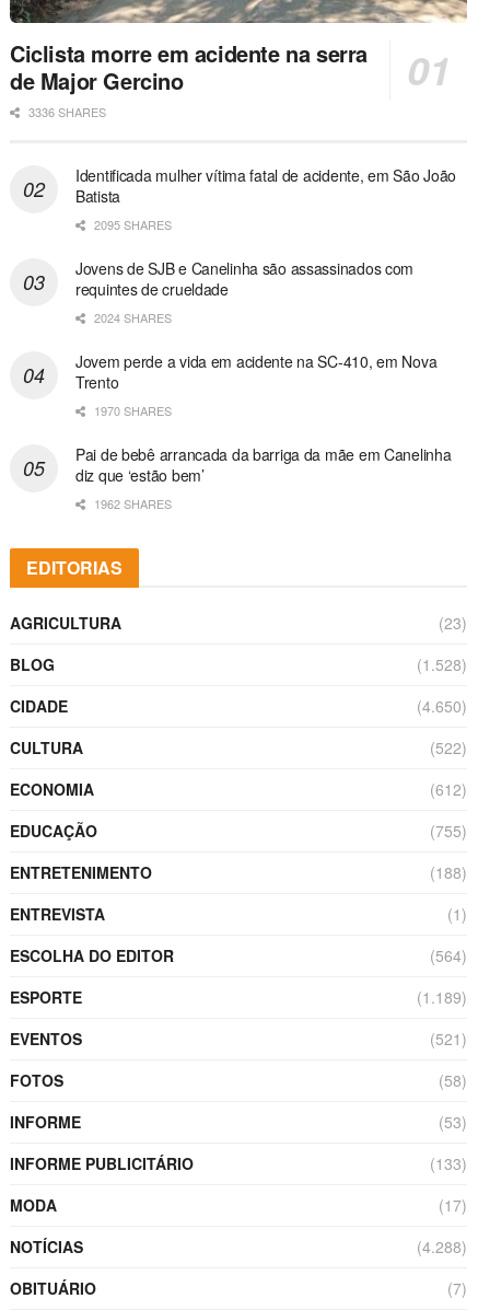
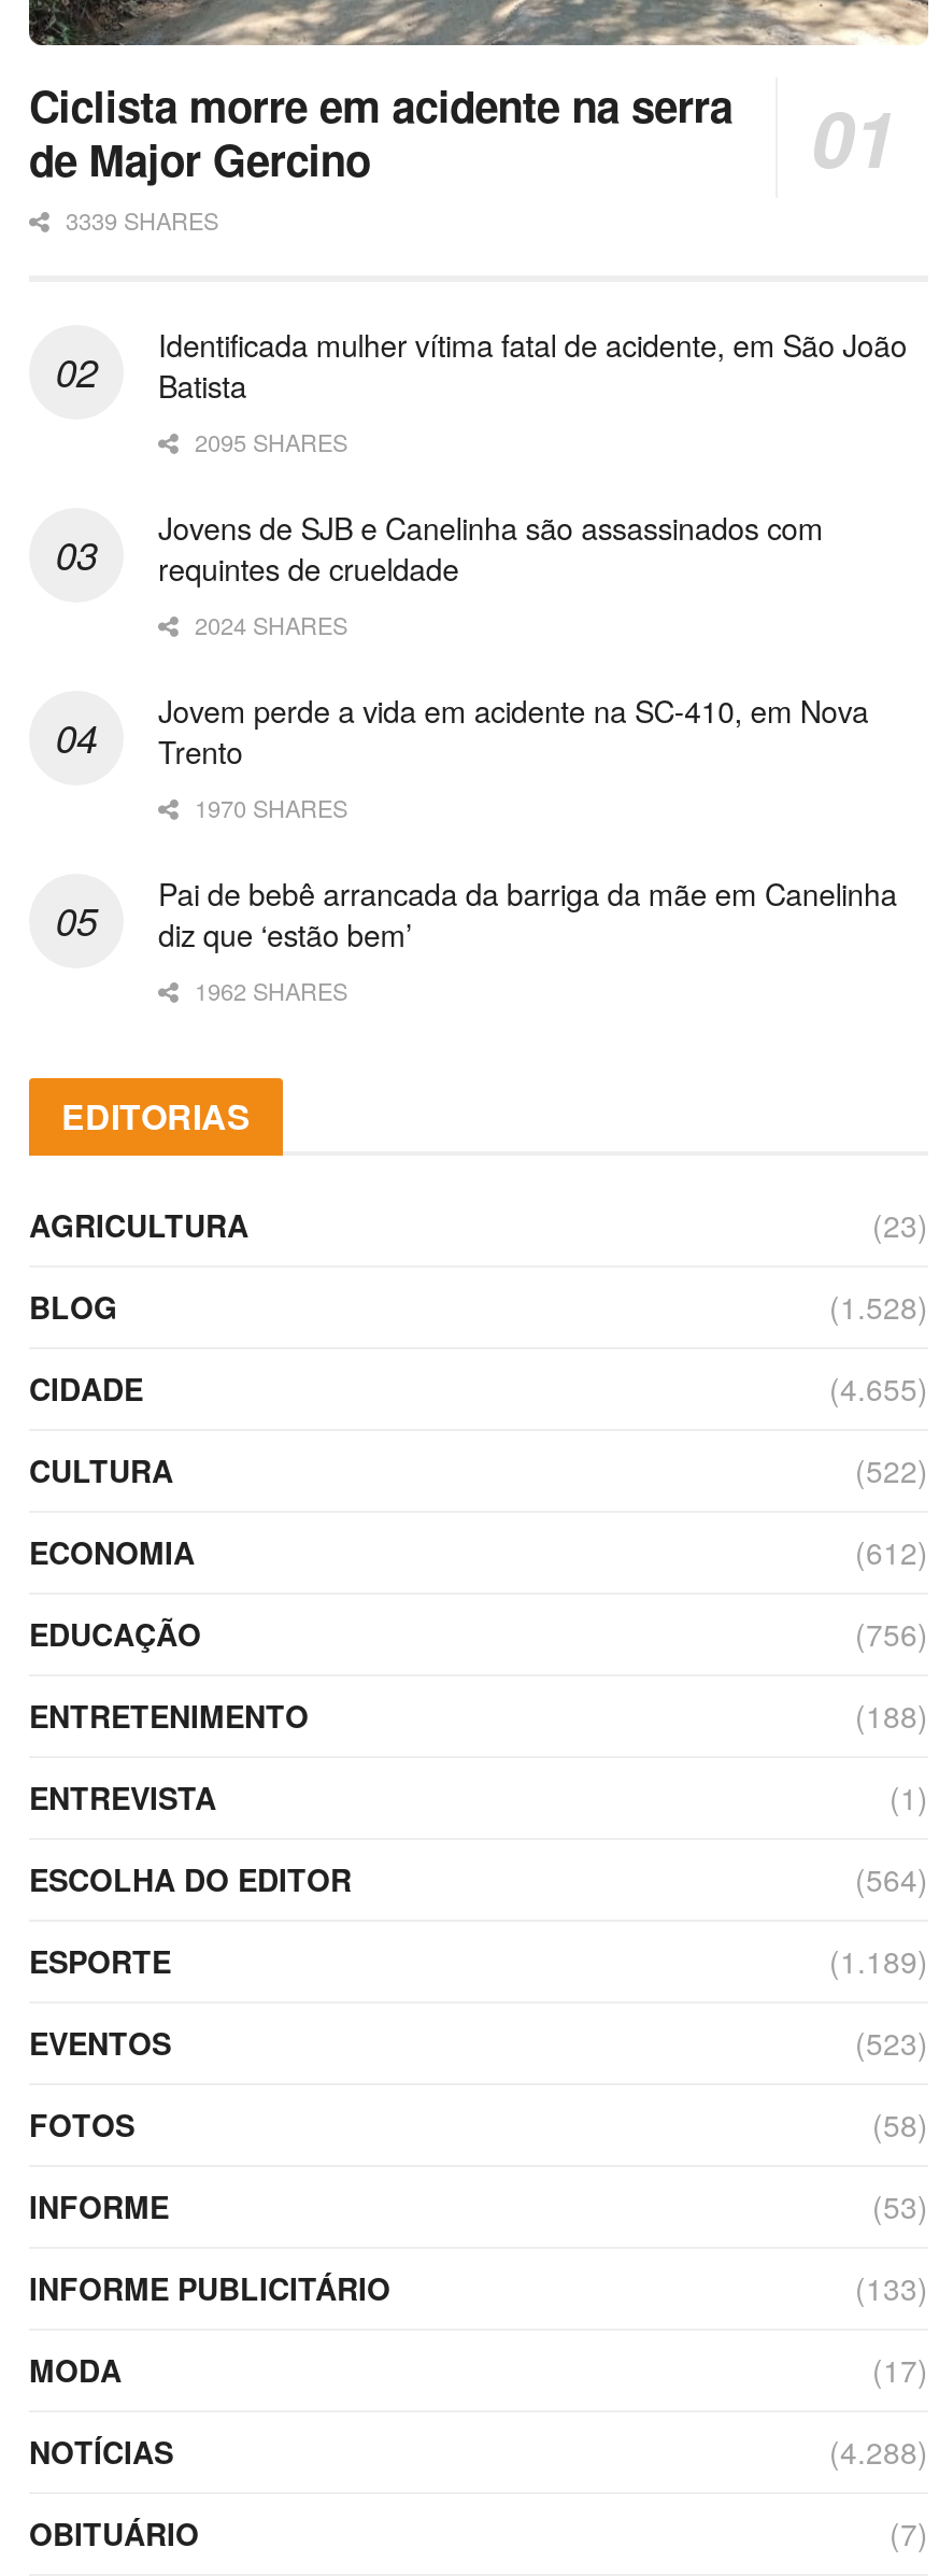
- 3336 SHARES
+ 3339 SHARES

- (4.650)
+ (4.655)

- (755)
+ (756)

- (521)
+ (523)
